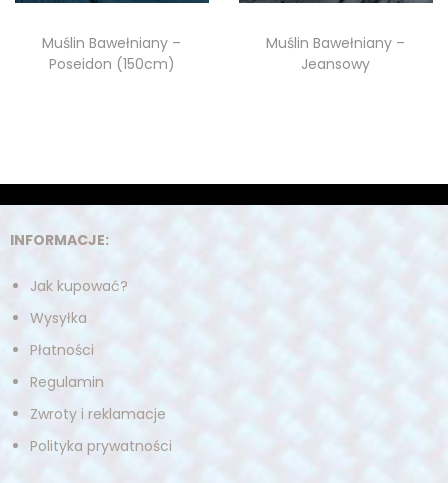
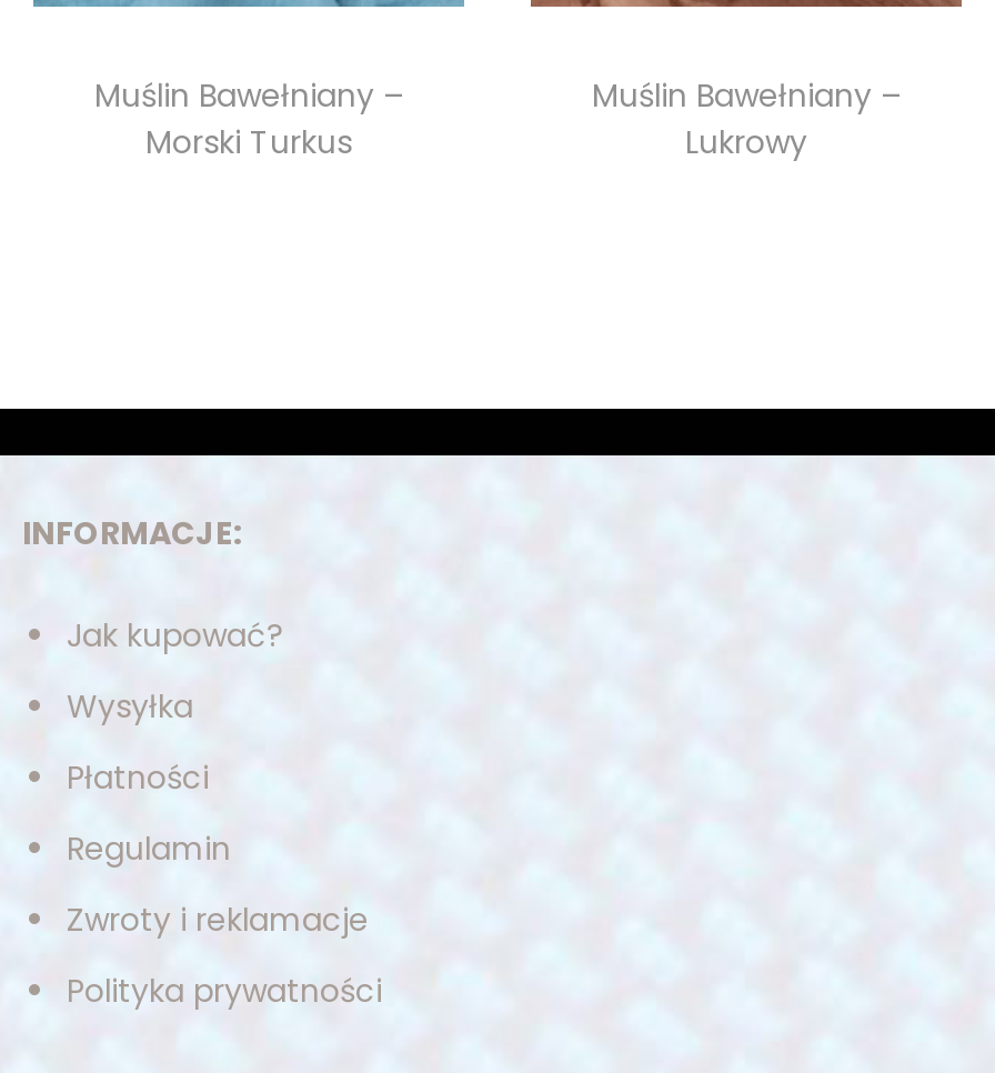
- Poseidon (150cm)
+ Morski Turkus

- Jeansowy
+ Lukrowy
